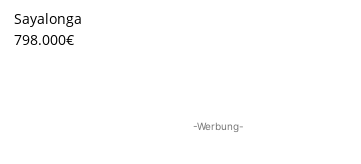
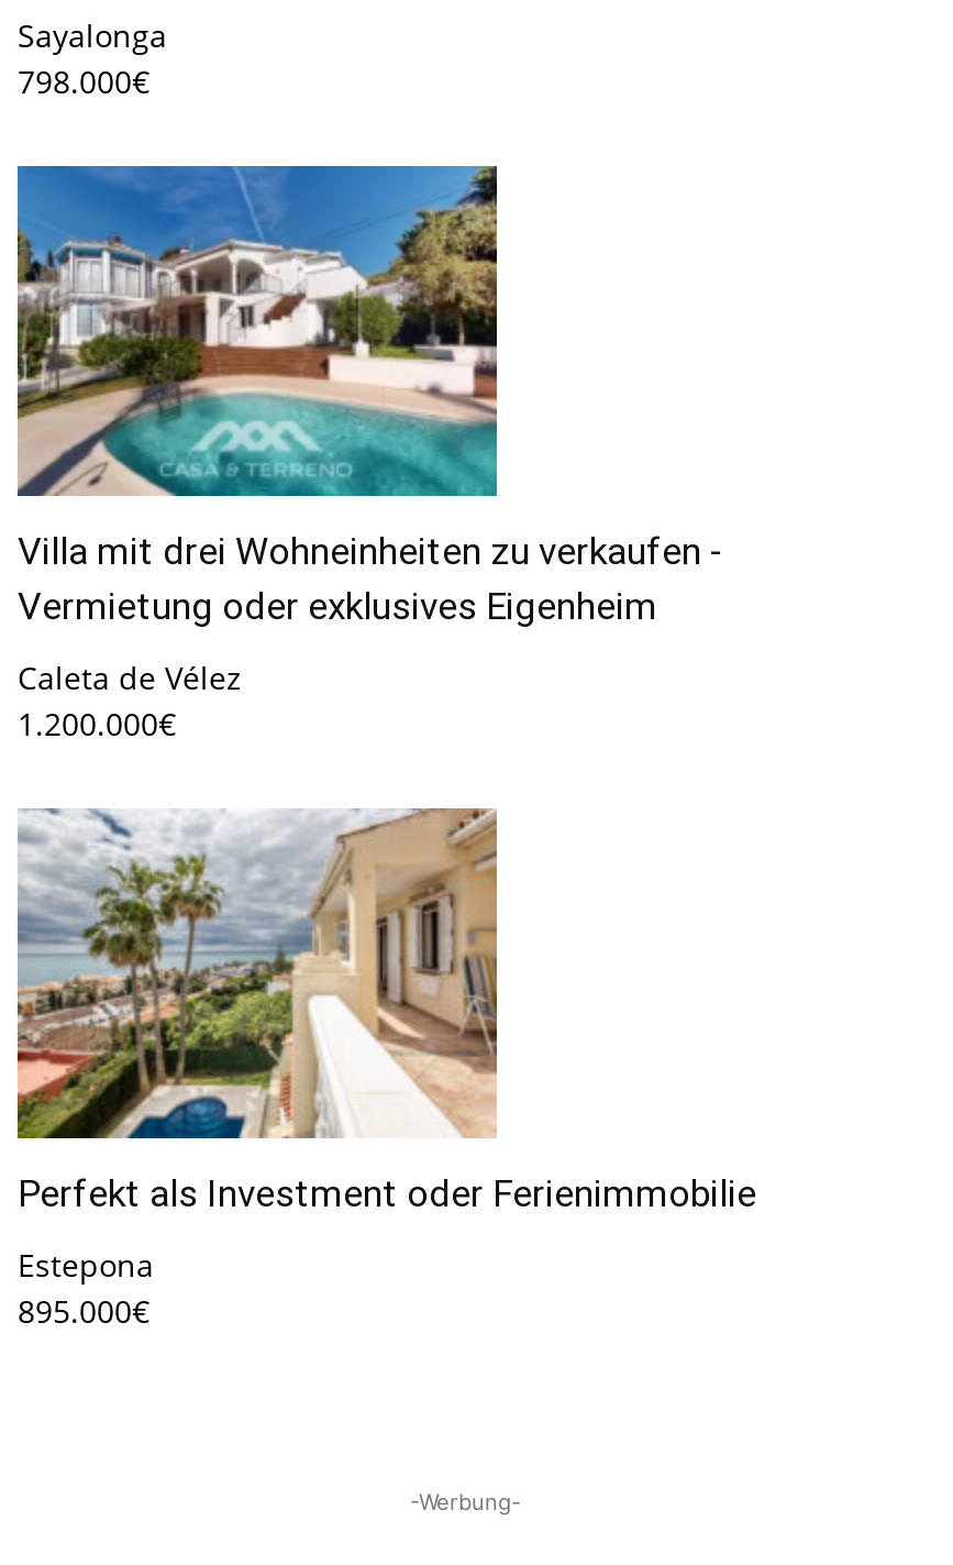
+ [image]
+ Villa mit drei Wohneinheiten zu verkaufen -
+ Vermietung oder exklusives Eigenheim
+ Caleta de Vélez
+ 1.200.000€

+ [image]
+ Perfekt als Investment oder Ferienimmobilie
+ Estepona
+ 895.000€
